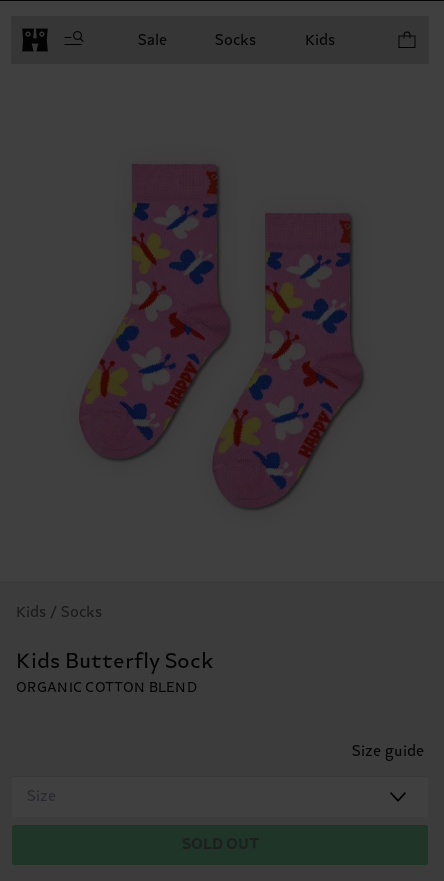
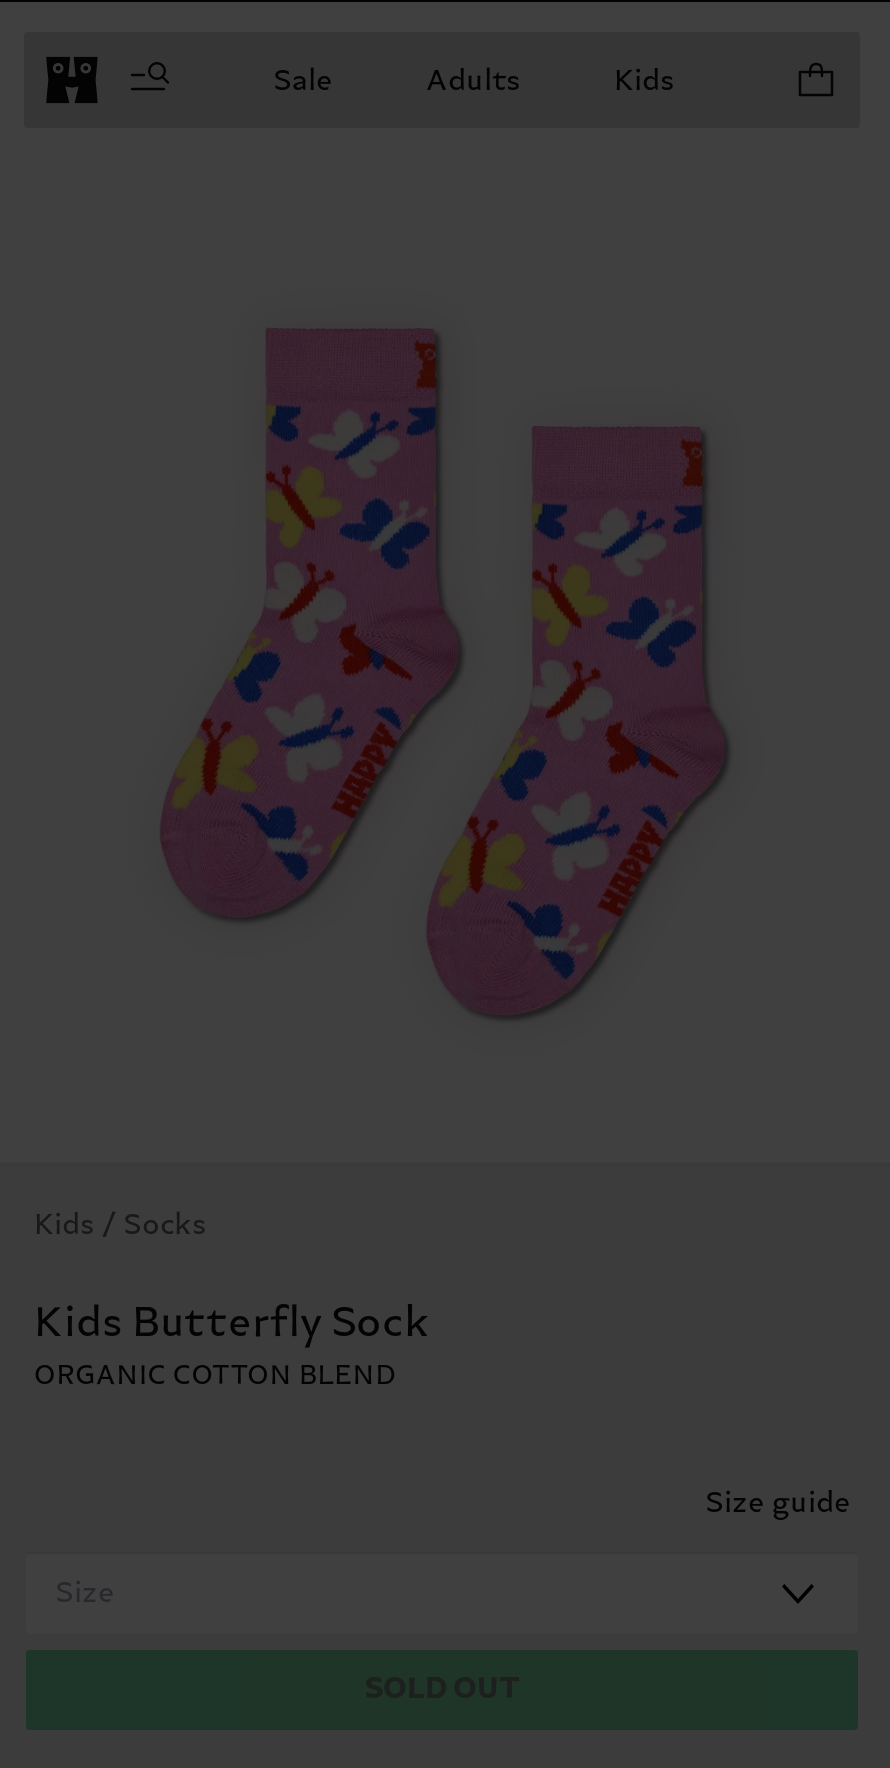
- Socks
+ Adults
